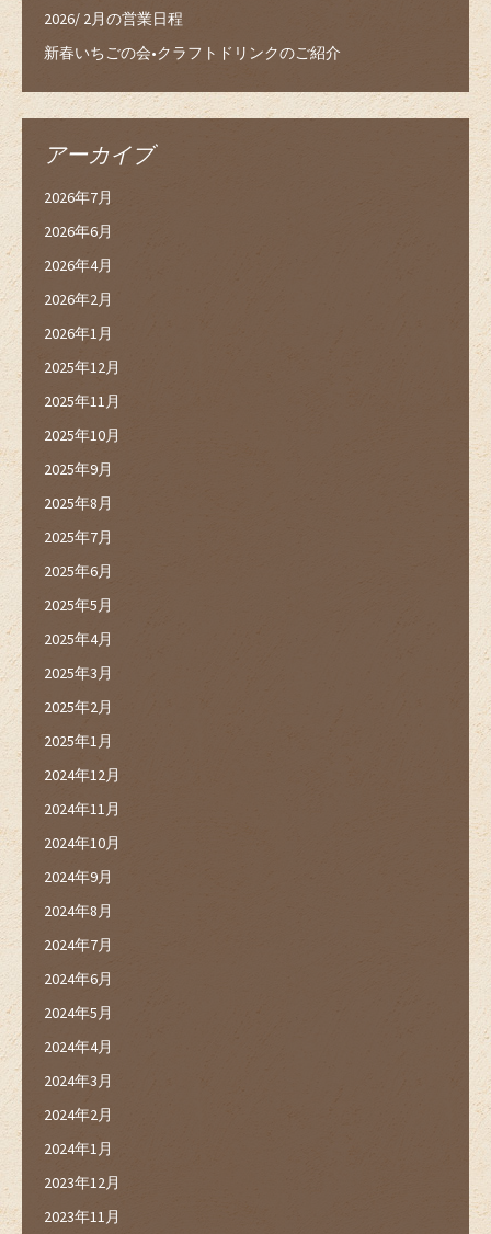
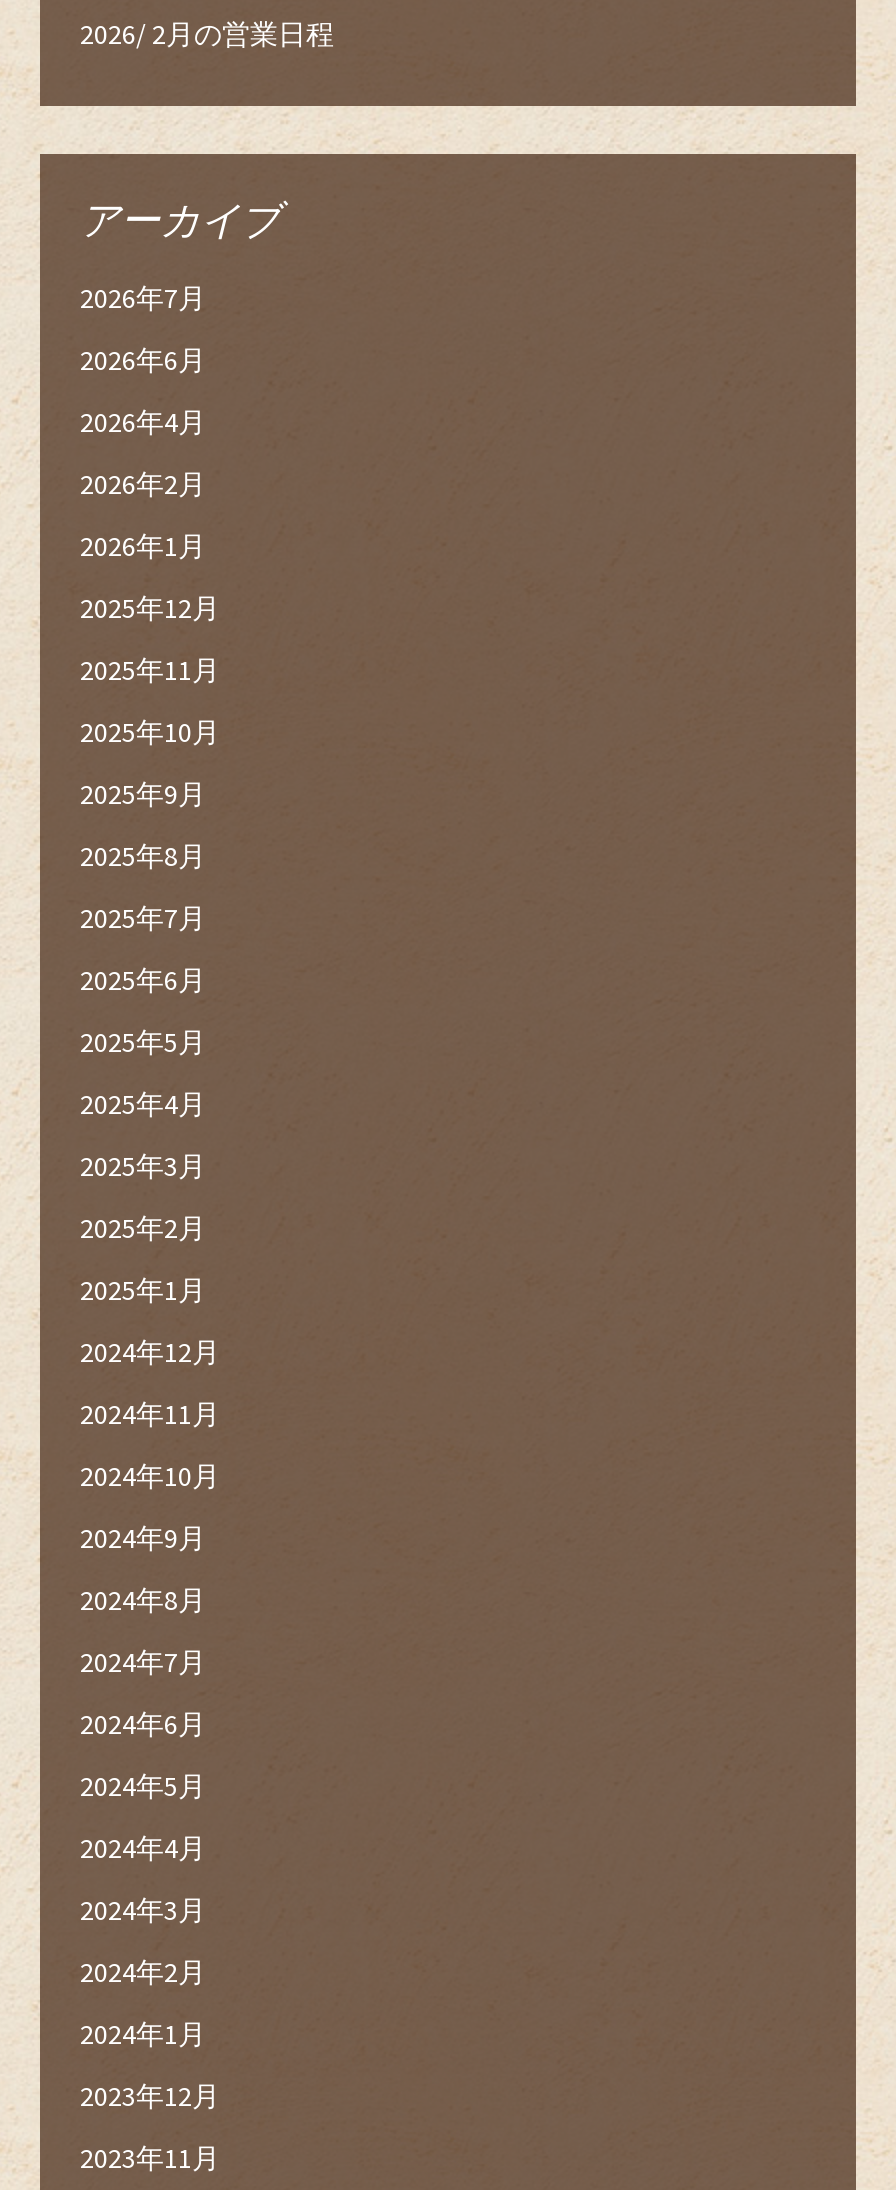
- 新春いちごの会•クラフトドリンクのご紹介
